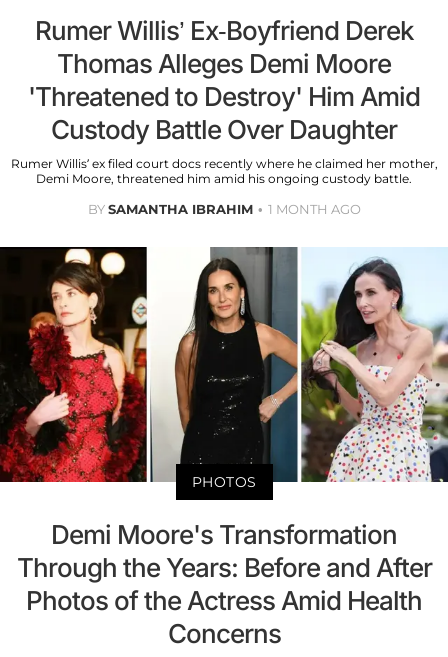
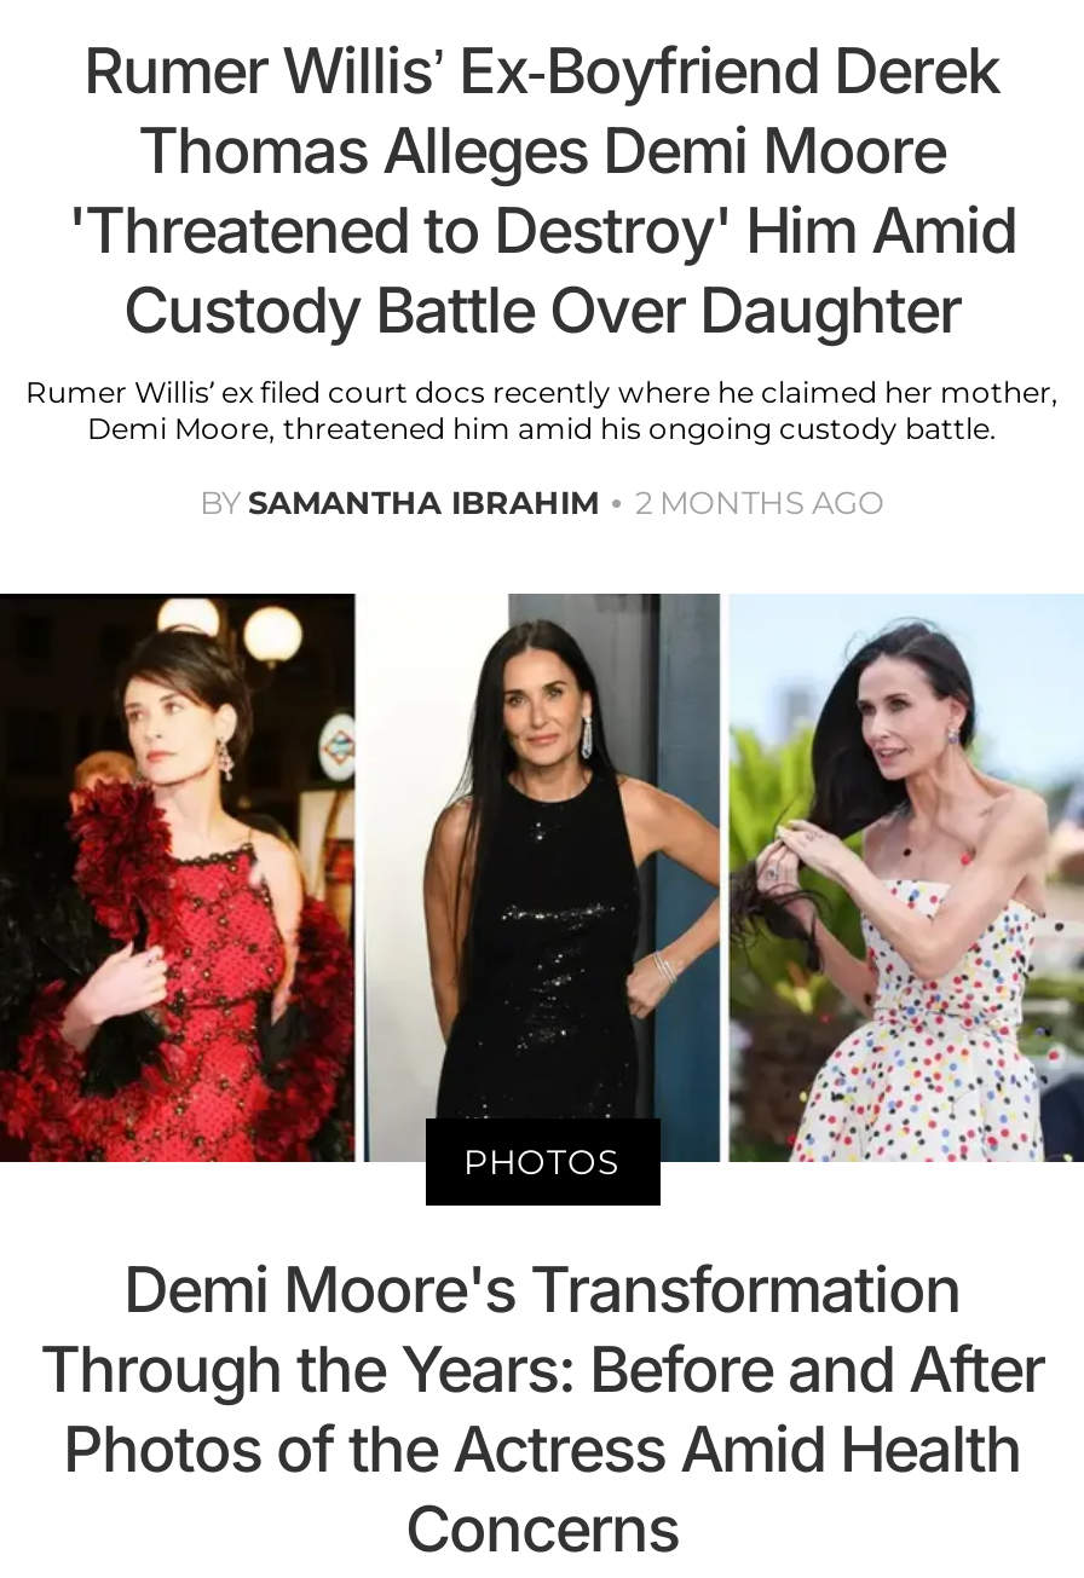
- BY SAMANTHA IBRAHIM 1 MONTH AGO
+ BY SAMANTHA IBRAHIM 2 MONTHS AGO
